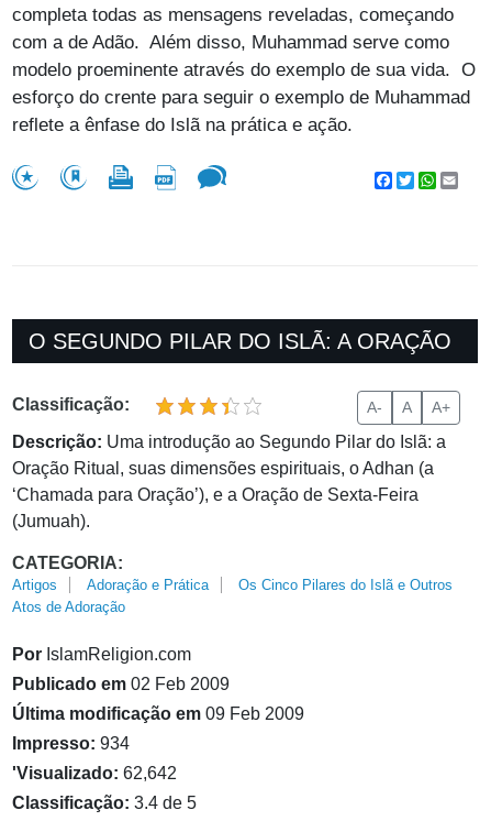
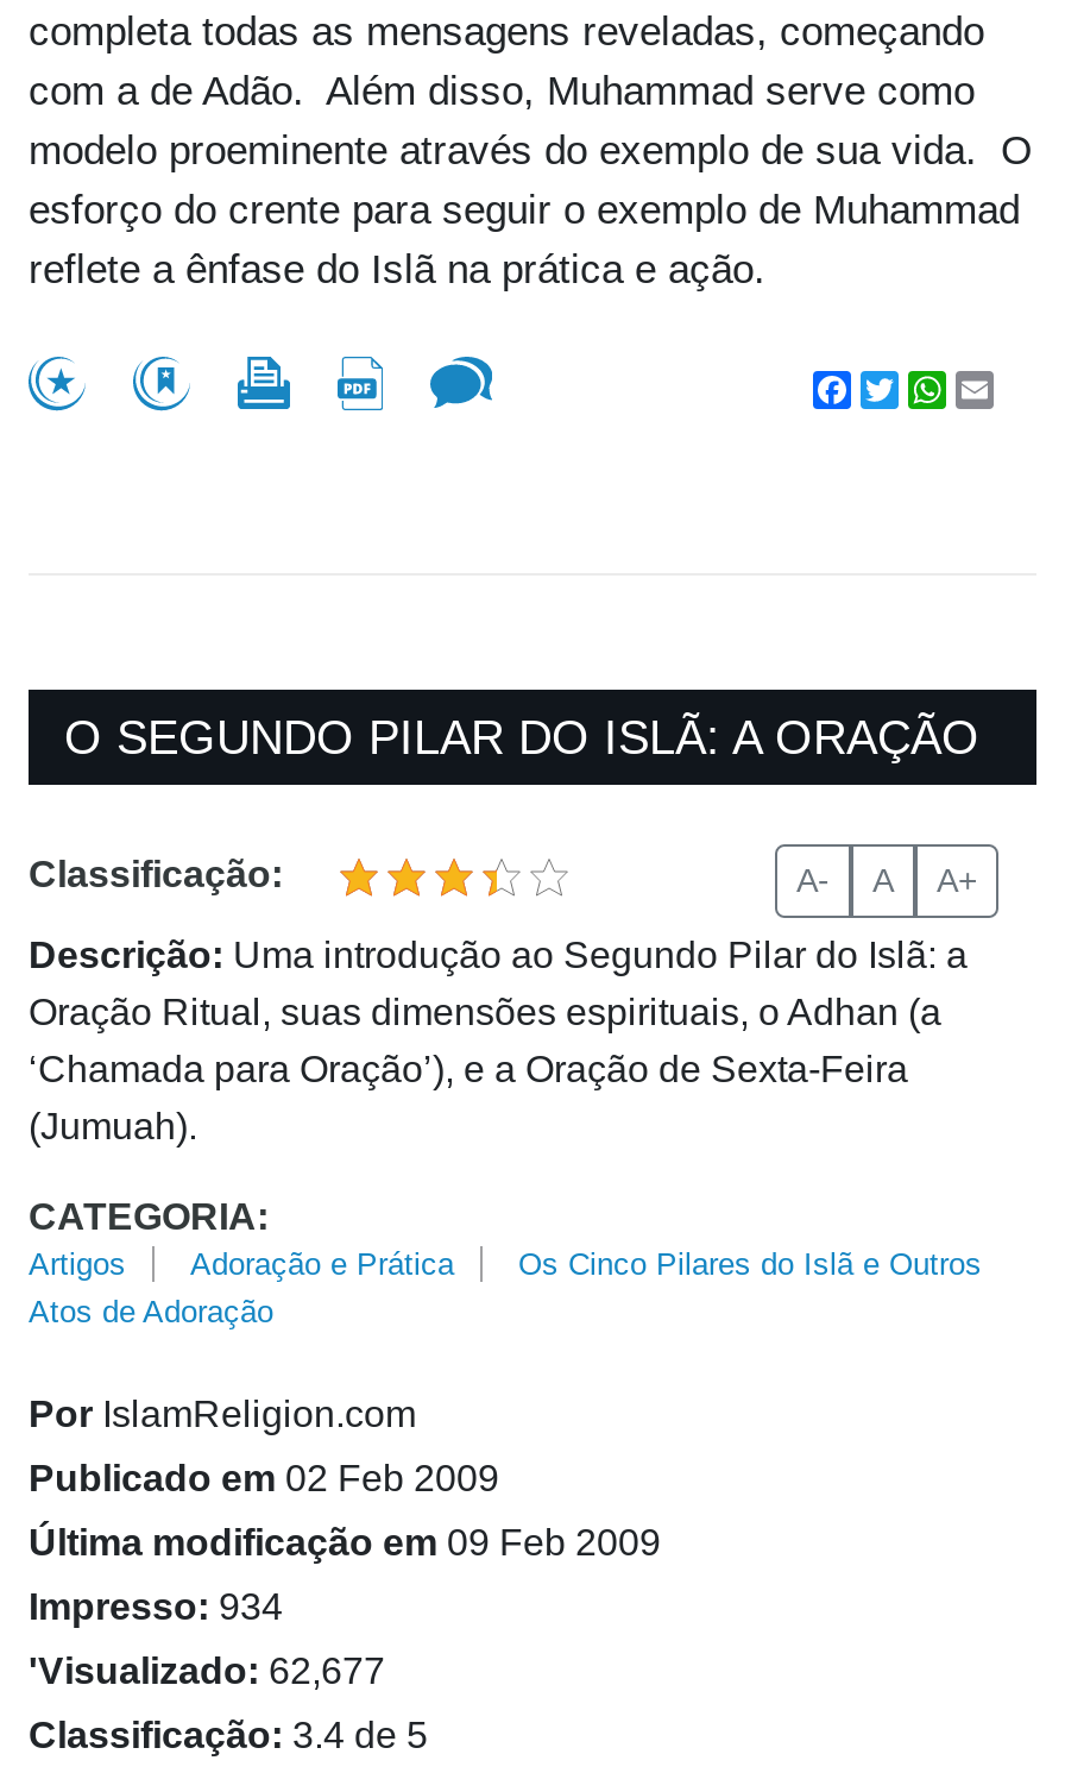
- 'Visualizado: 62,642
+ 'Visualizado: 62,677
